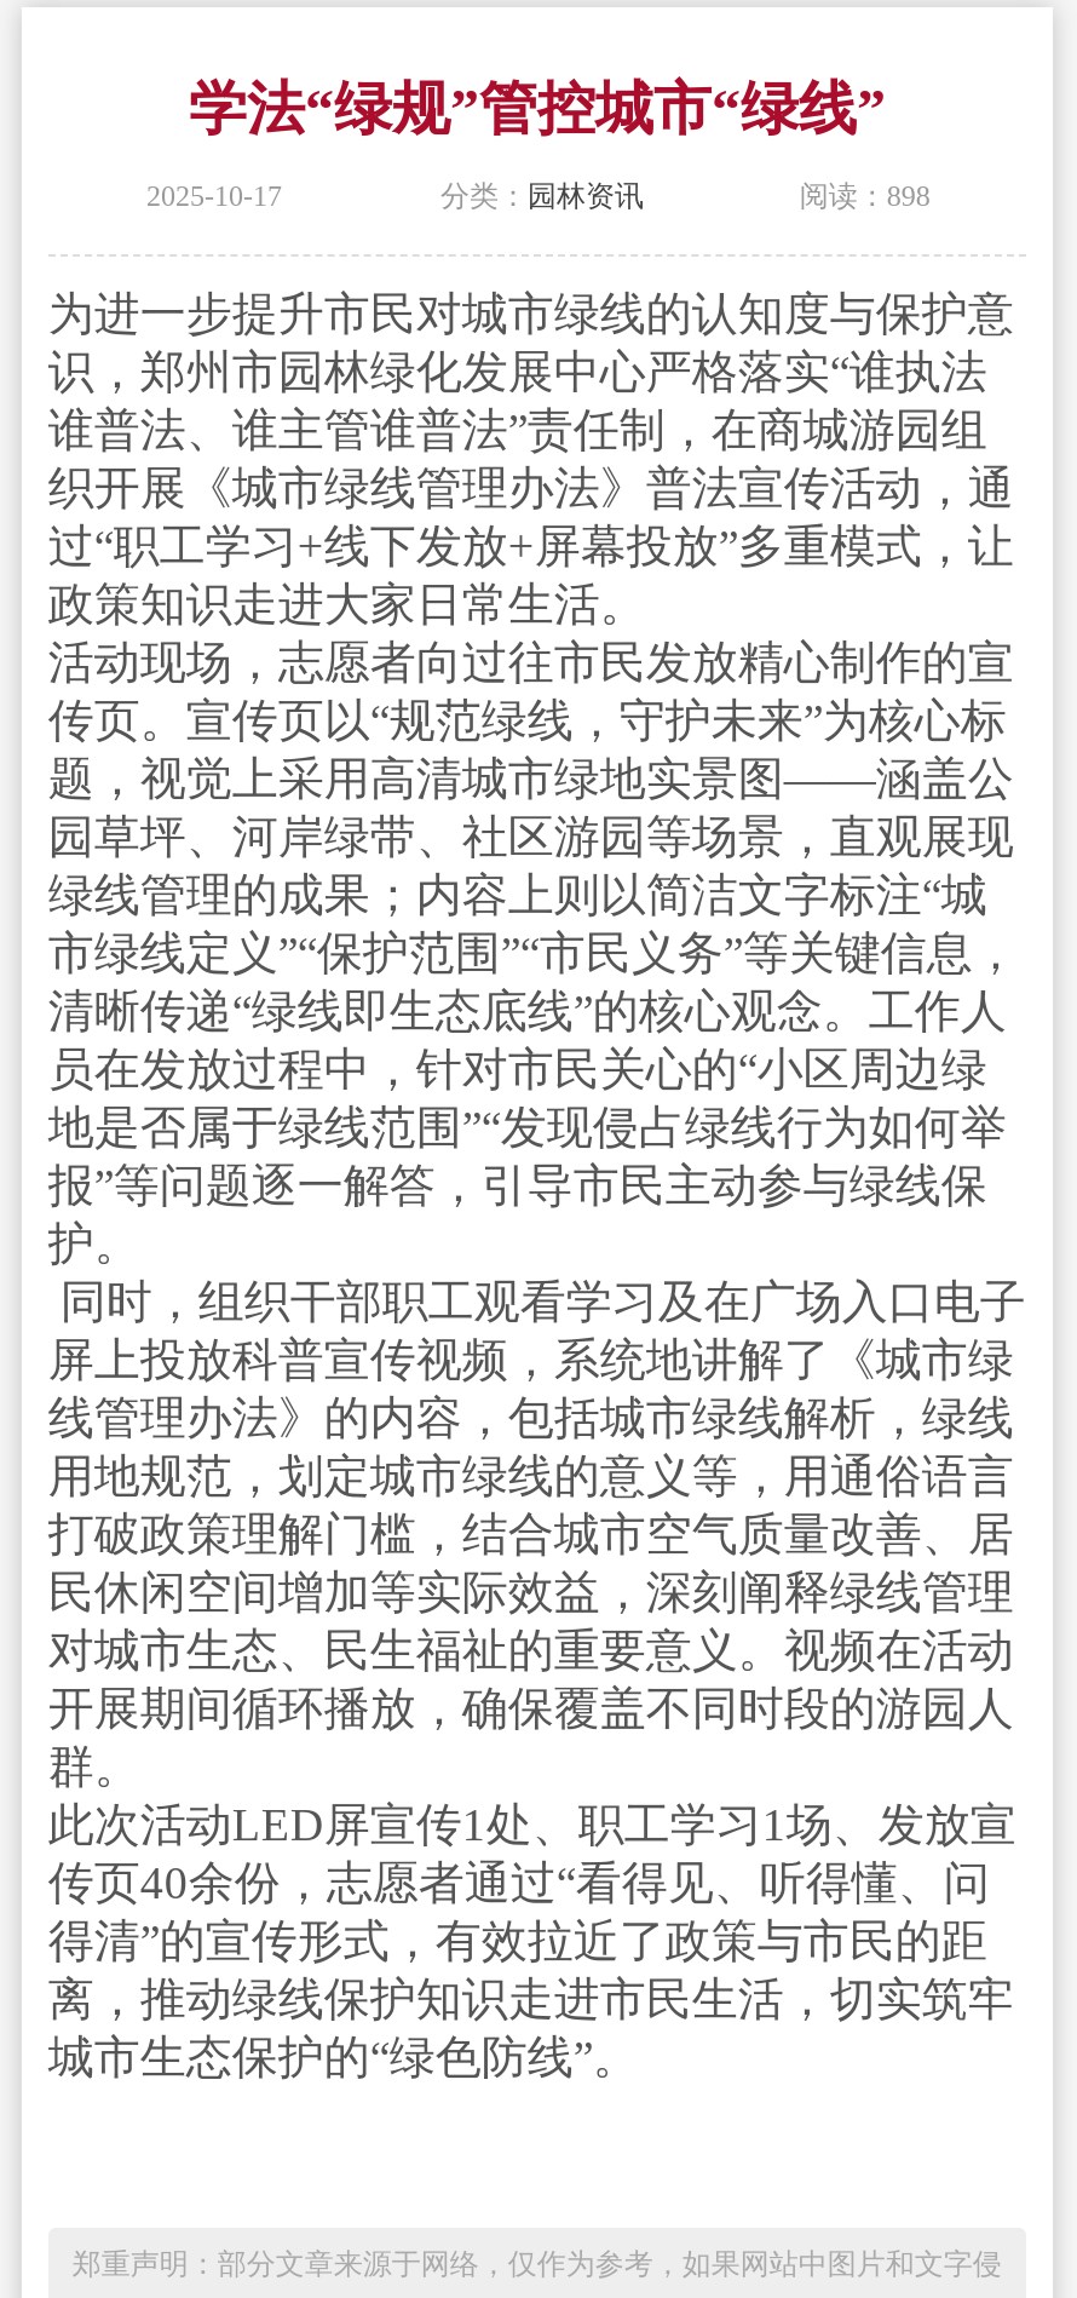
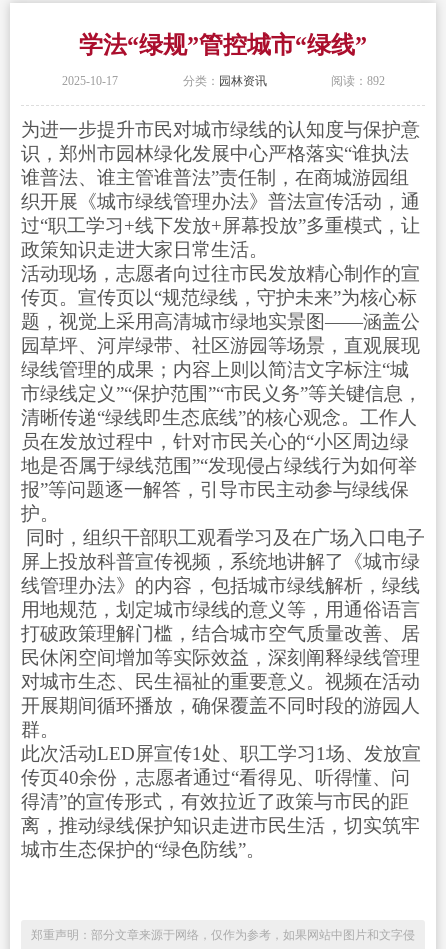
- 阅读：898
+ 阅读：892
